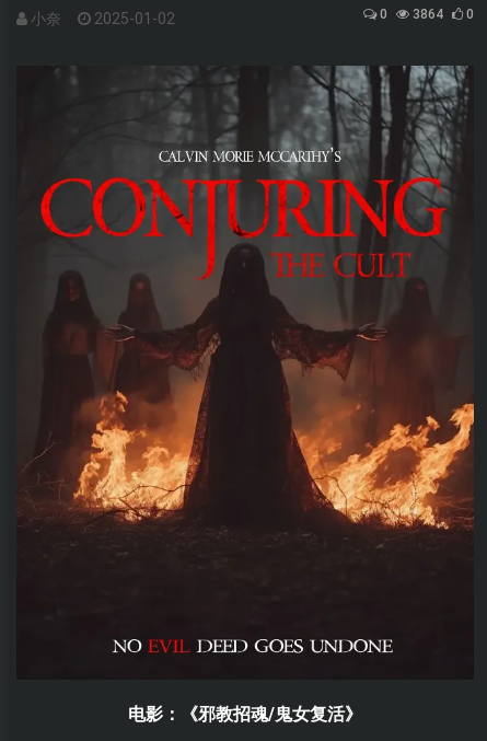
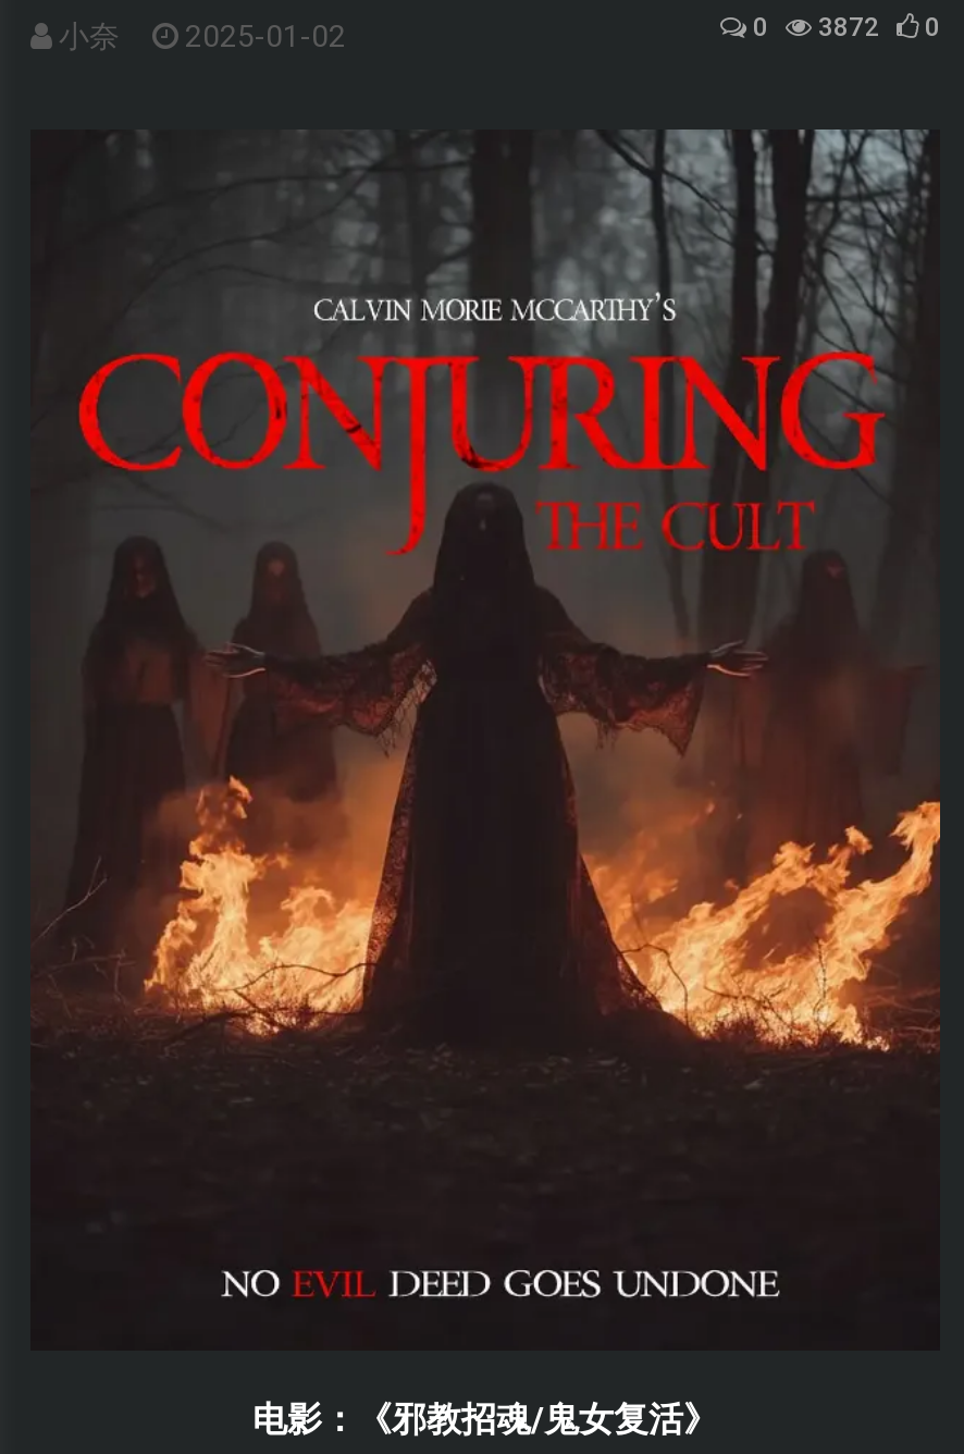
- 0 3864 0
+ 0 3872 0
